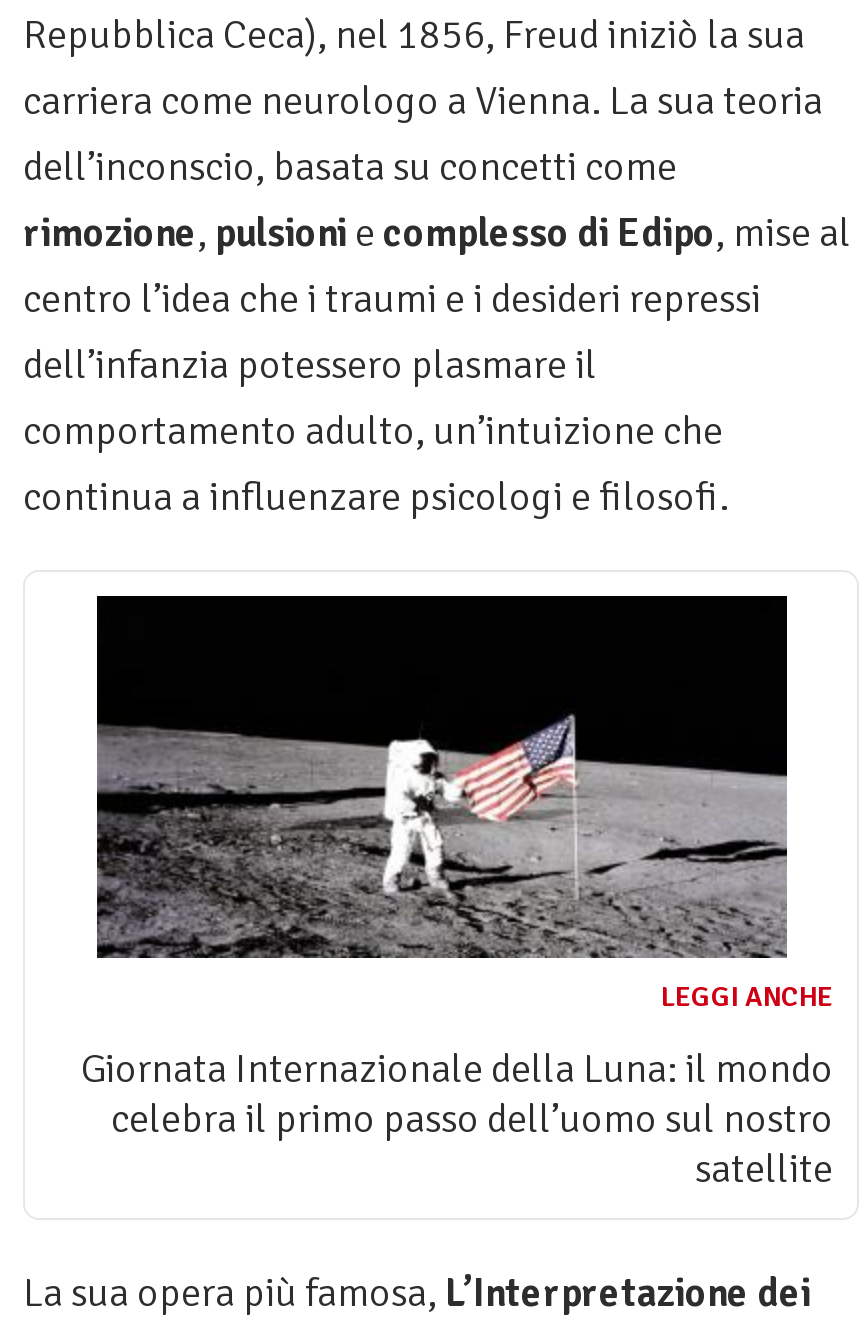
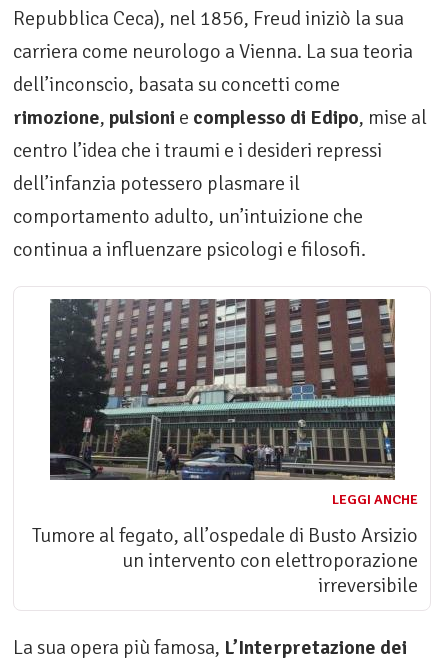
- [image]
+ [image]

- Giornata Internazionale della Luna: il mondo
- celebra il primo passo dell’uomo sul nostro
- satellite
+ Tumore al fegato, all’ospedale di Busto Arsizio
+ un intervento con elettroporazione
+ irreversibile
